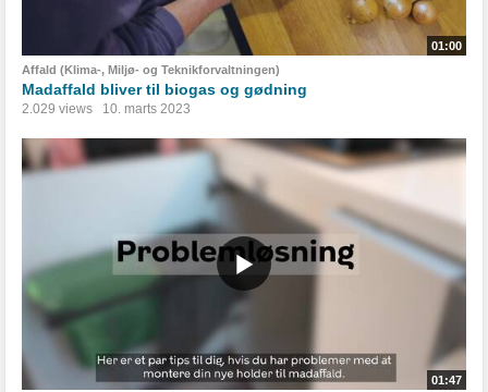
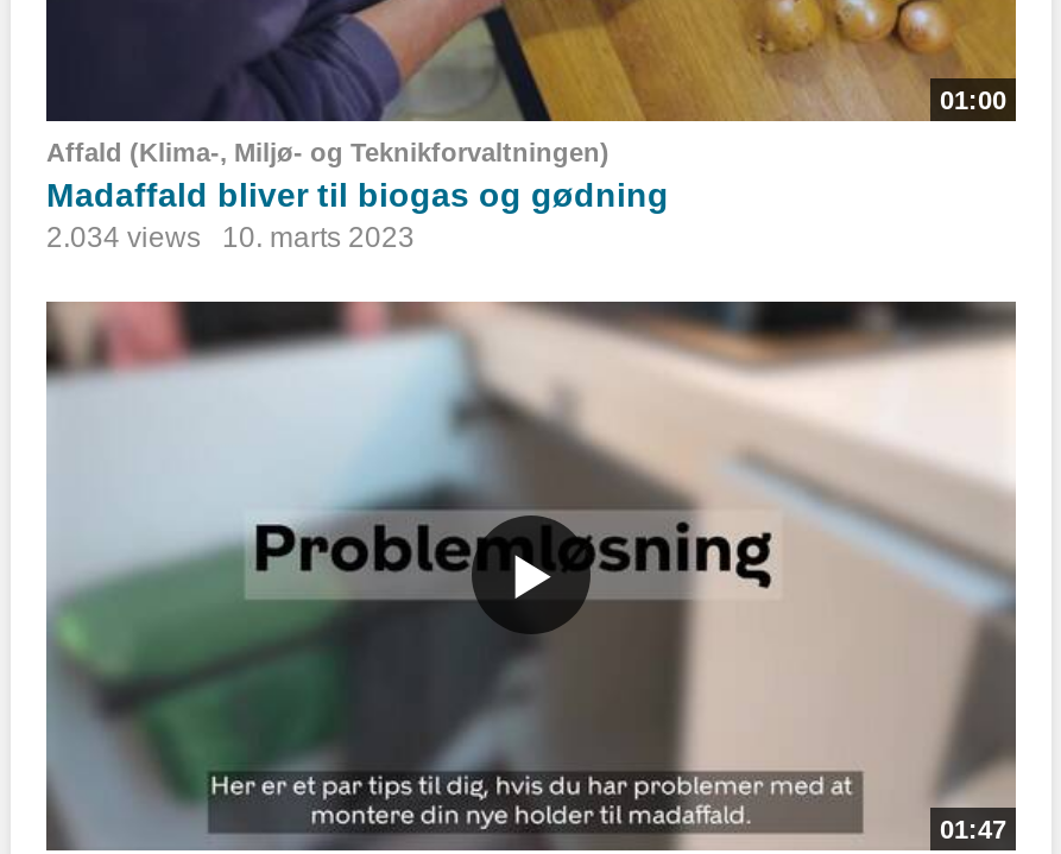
- 2.029 views 10. marts 2023
+ 2.034 views 10. marts 2023
